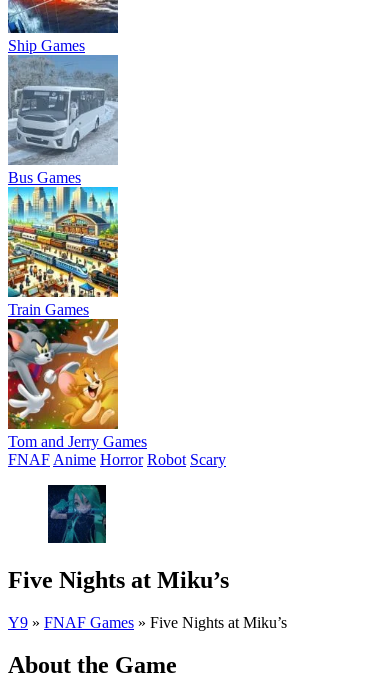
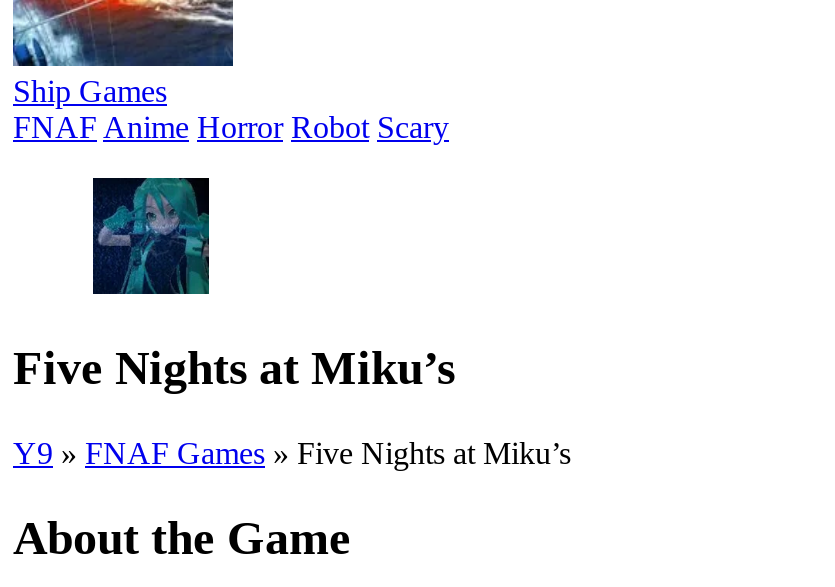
- [image]
- Bus Games

- [image]
- Train Games

- [image]
- Tom and Jerry Games
